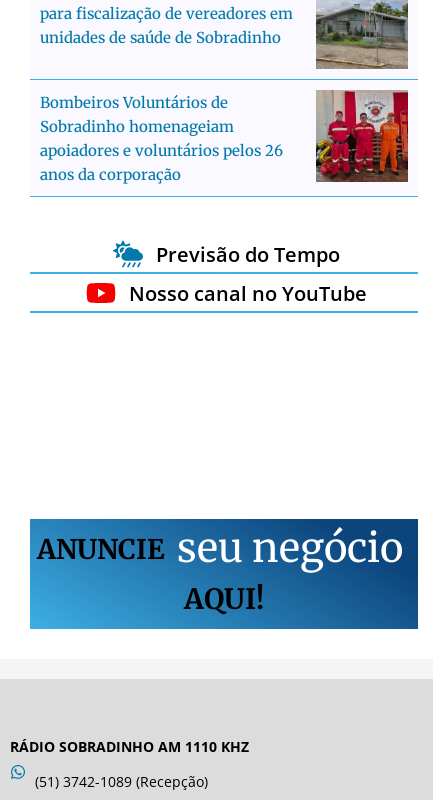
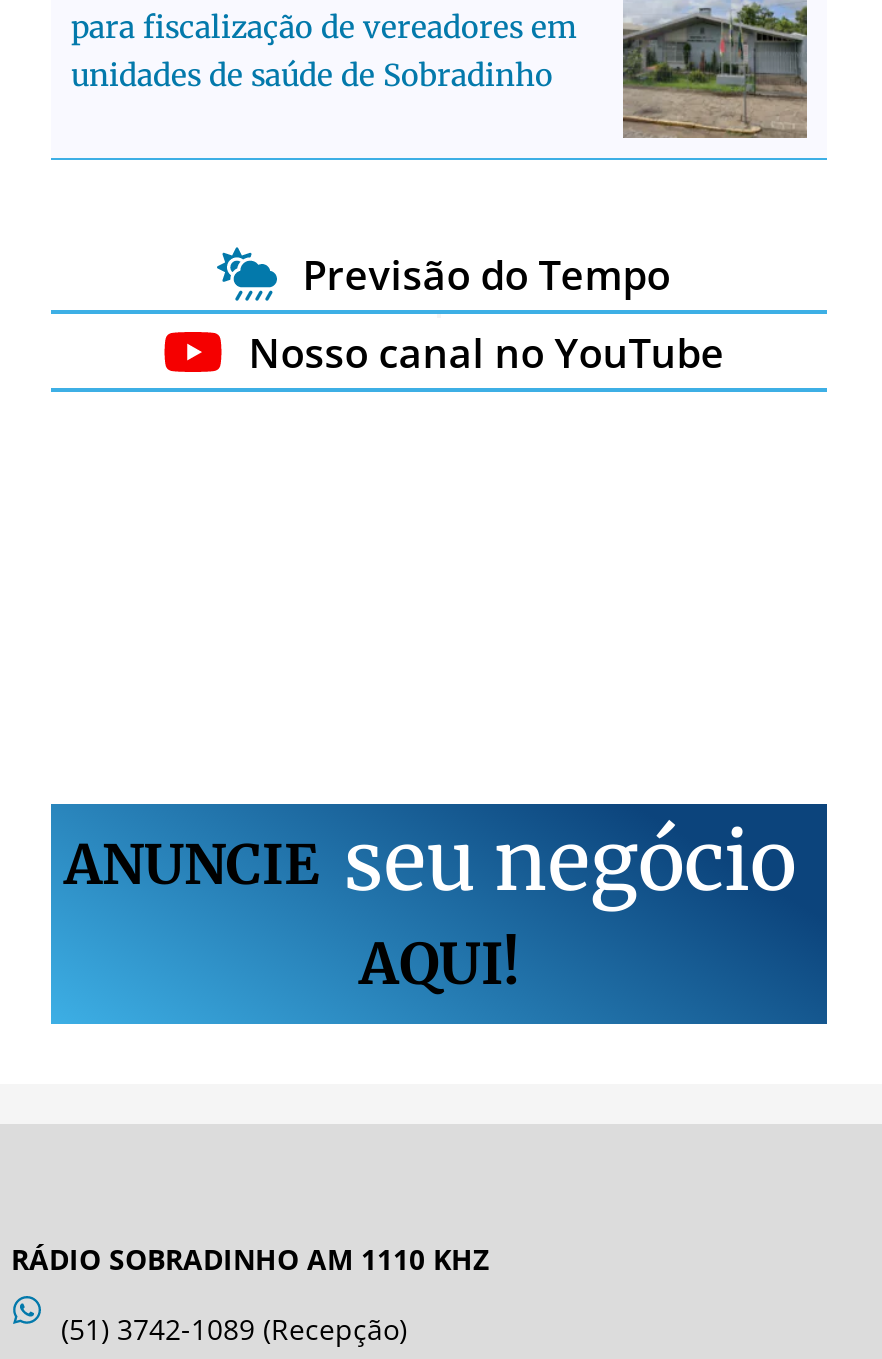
- [image]
- Bombeiros Voluntários de
- Sobradinho homenageiam
- apoiadores e voluntários pelos 26
- anos da corporação
